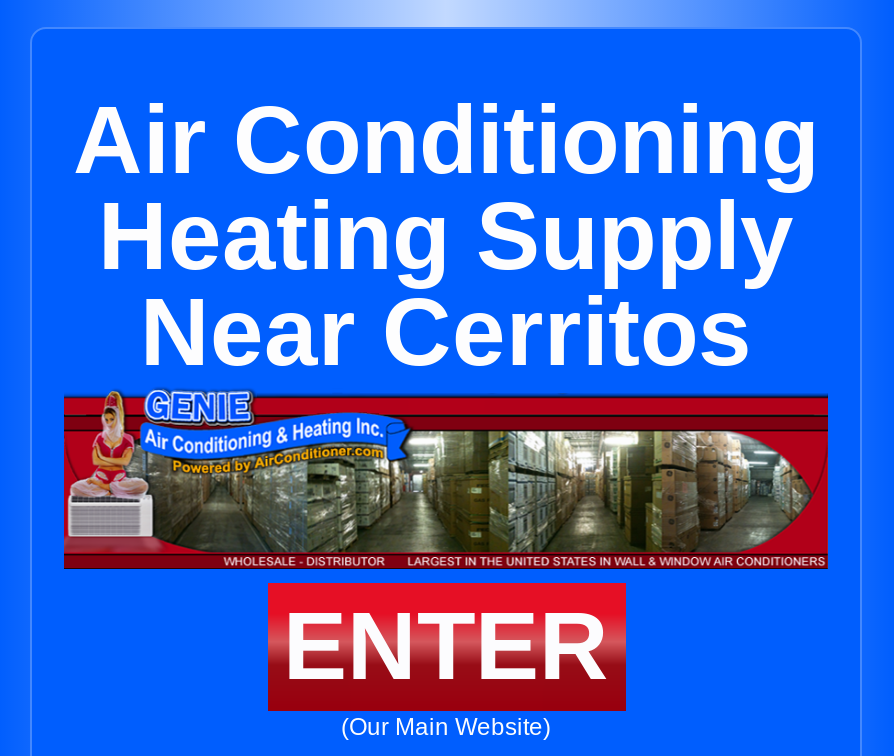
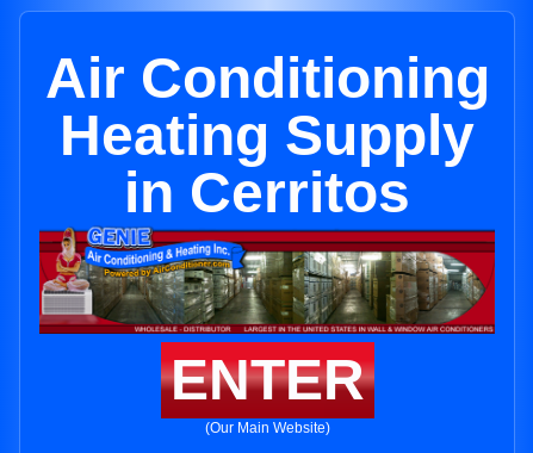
- Near Cerritos
+ in Cerritos
